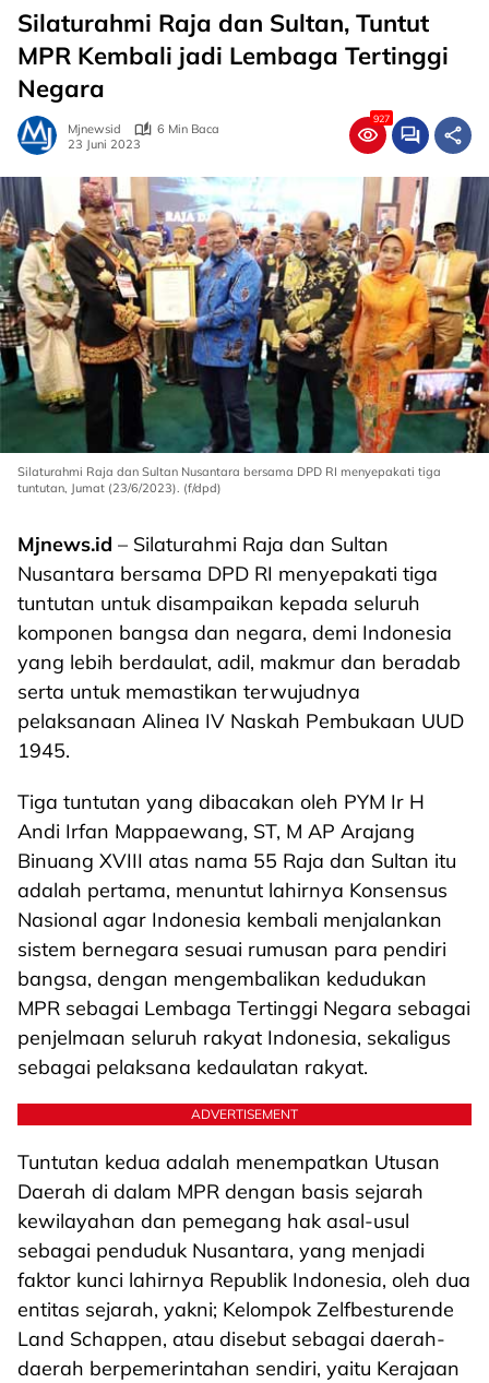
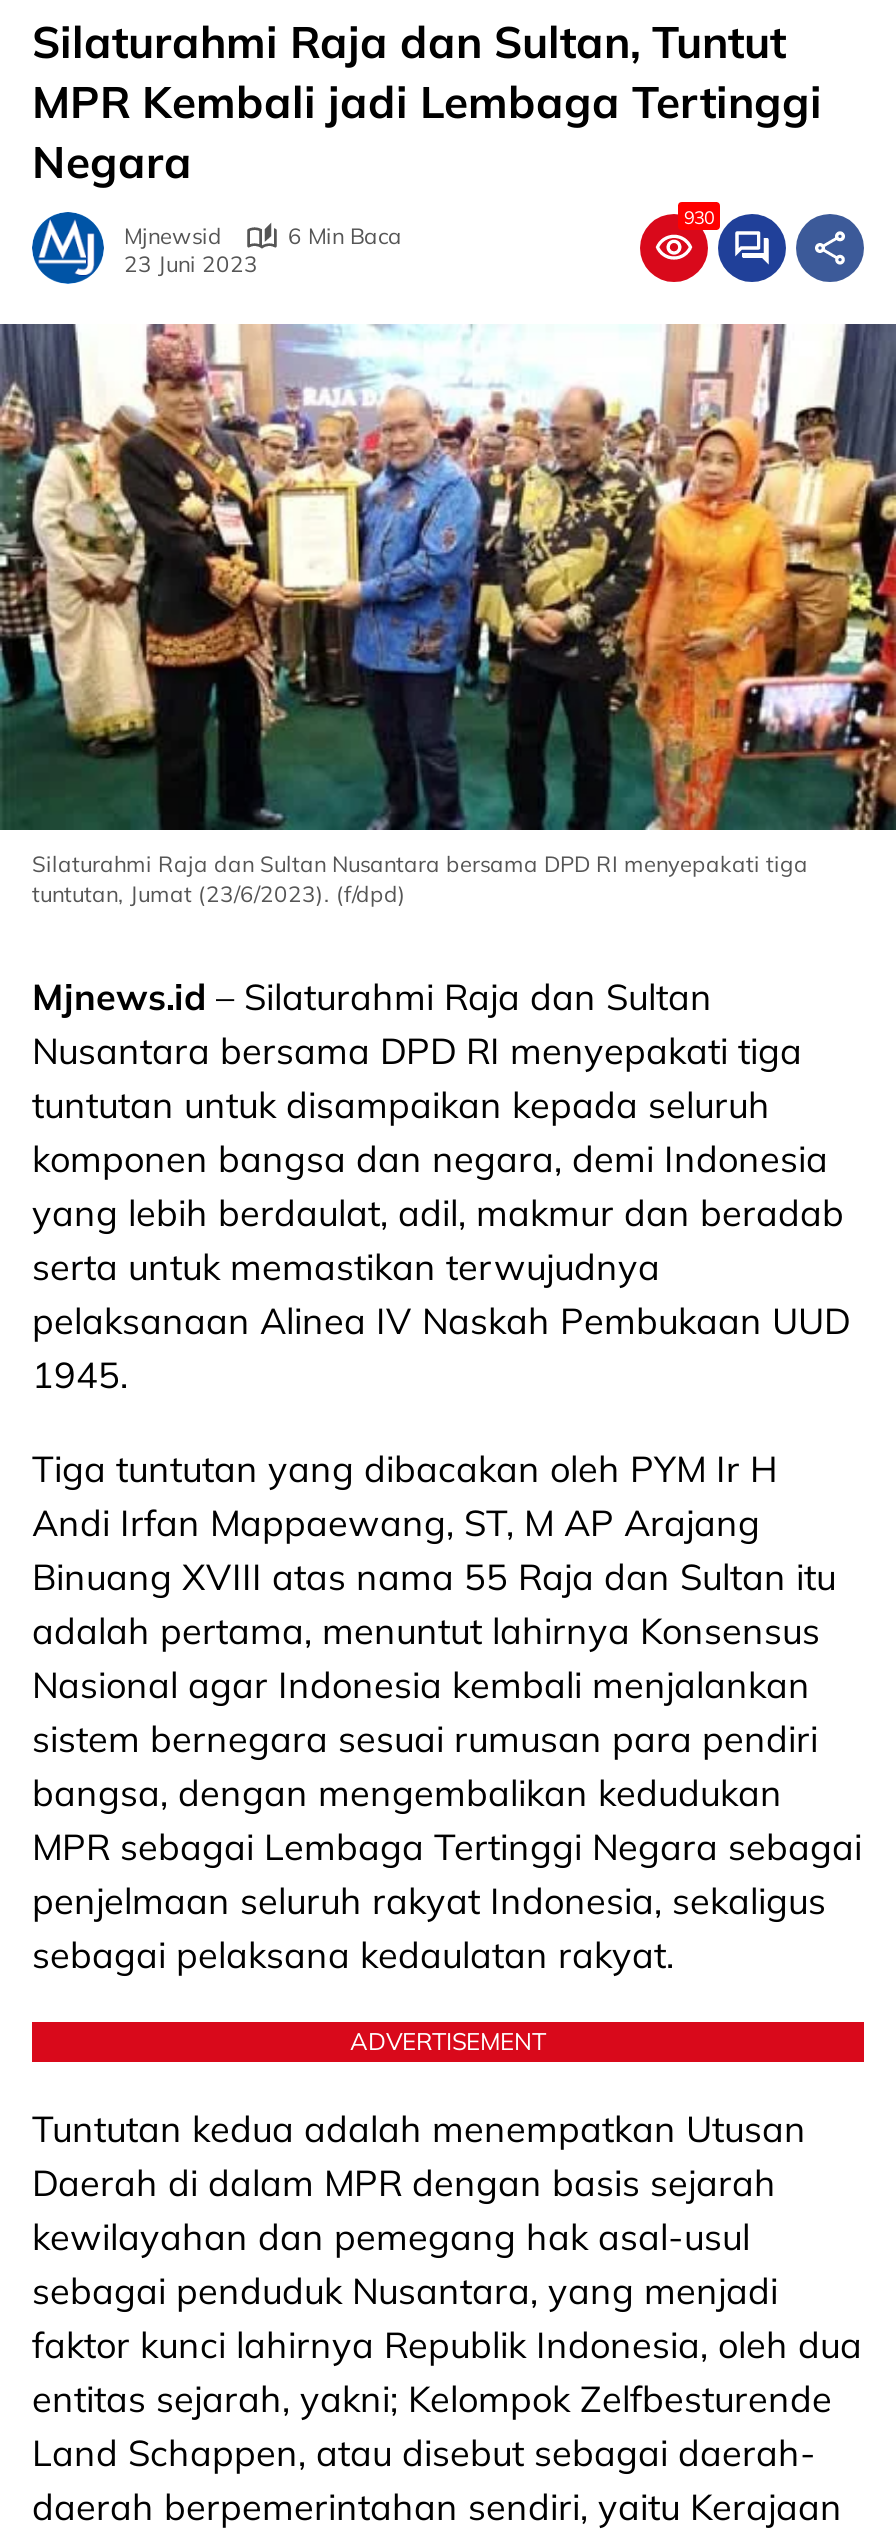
- 927
+ 930
